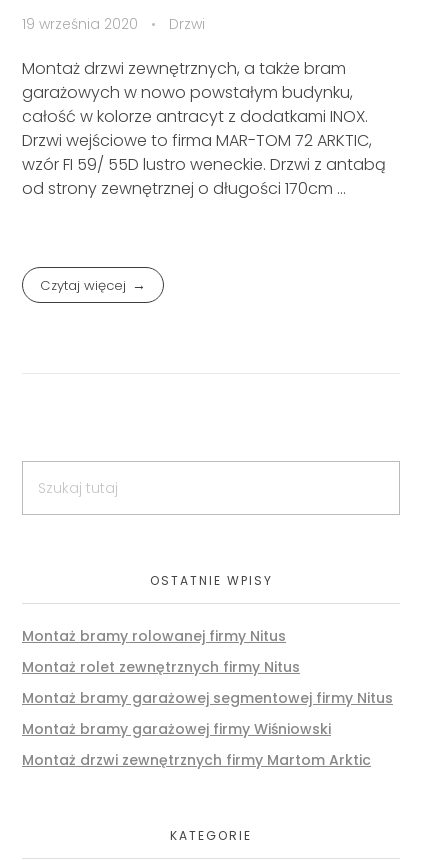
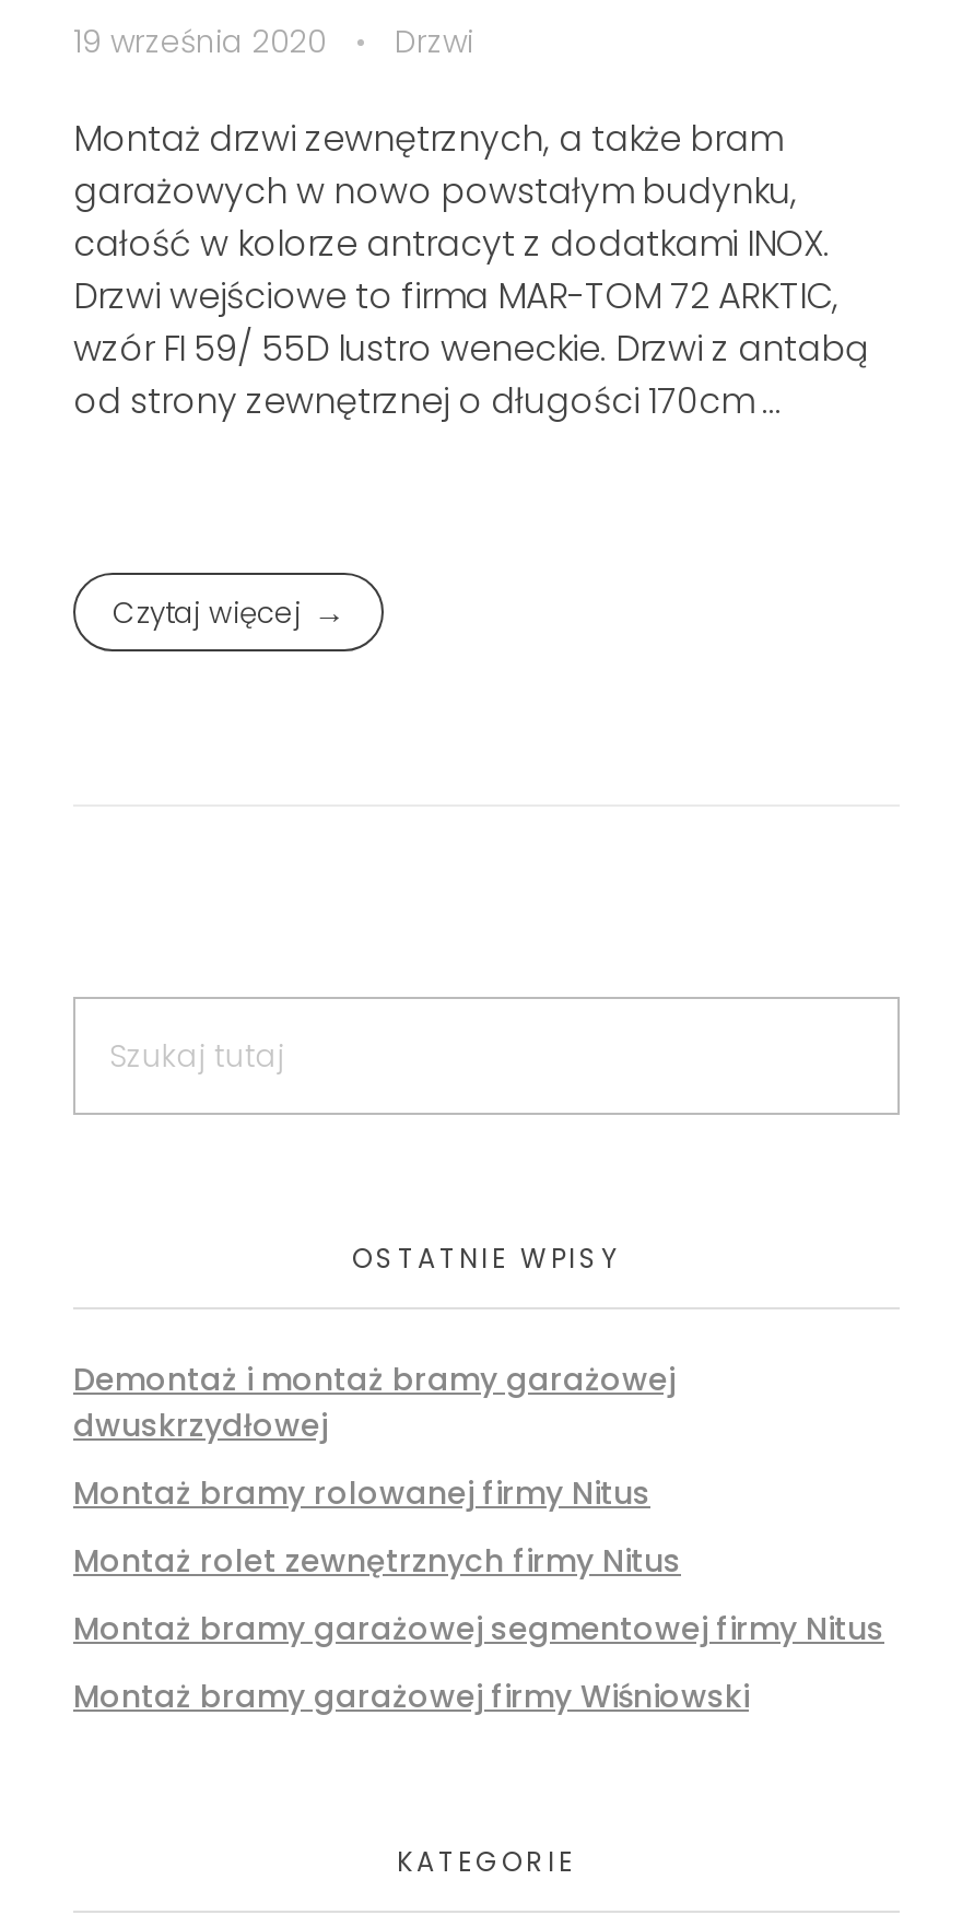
+ Demontaż i montaż bramy garażowej
+ dwuskrzydłowej

moved down: Montaż bramy rolowanej firmy Nitus | Montaż rolet zewnętrznych firmy Nitus | Montaż bramy garażowej segmentowej firmy Nitus | Montaż bramy garażowej firmy Wiśniowski

- Montaż drzwi zewnętrznych firmy Martom Arktic
